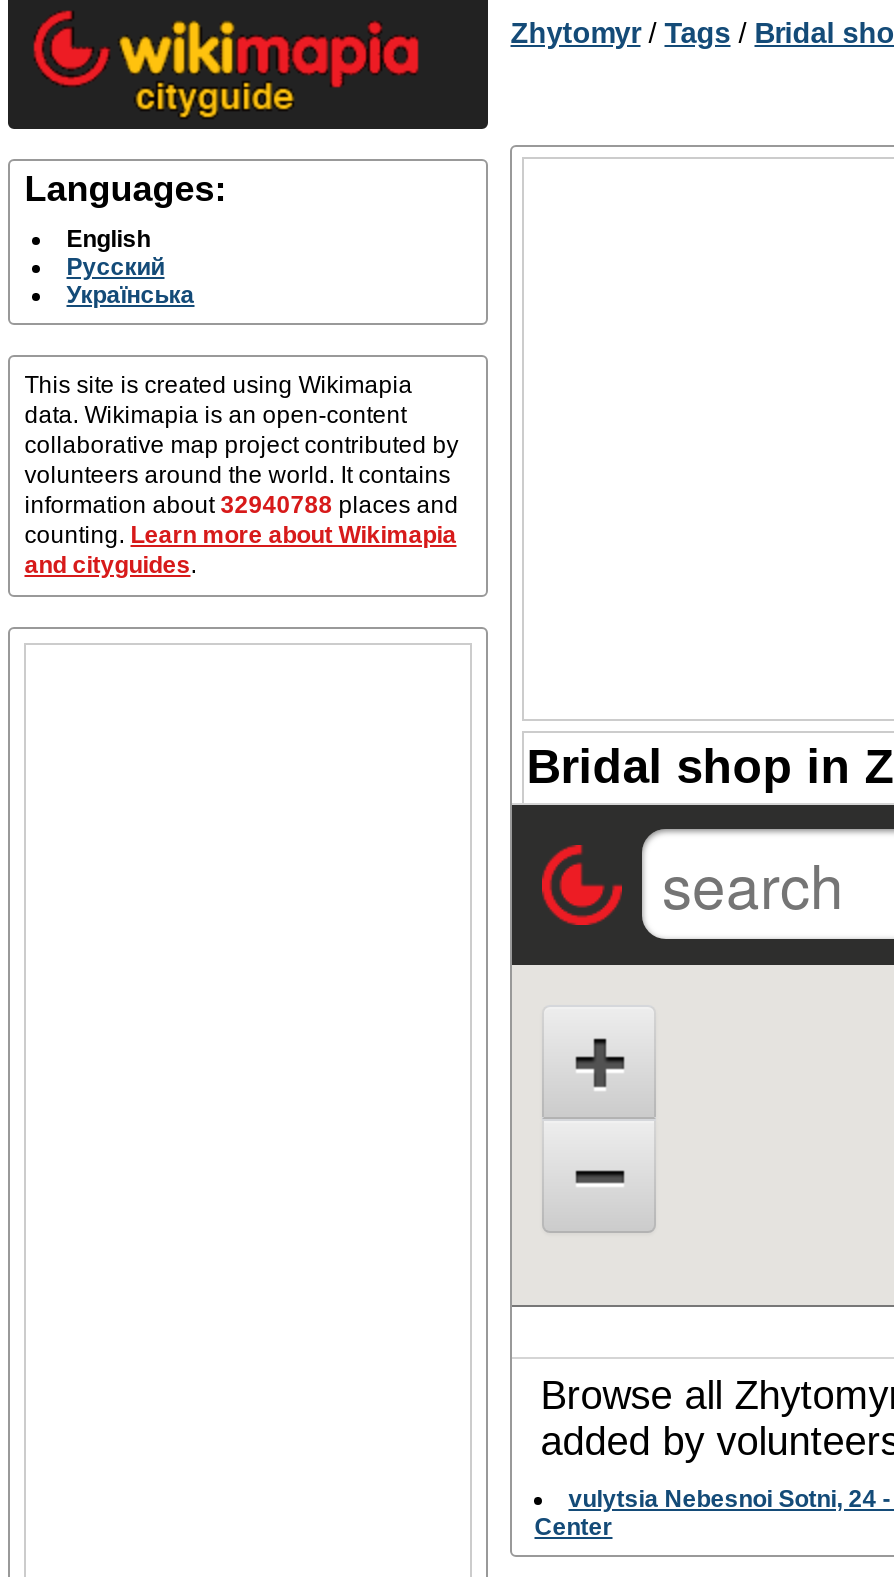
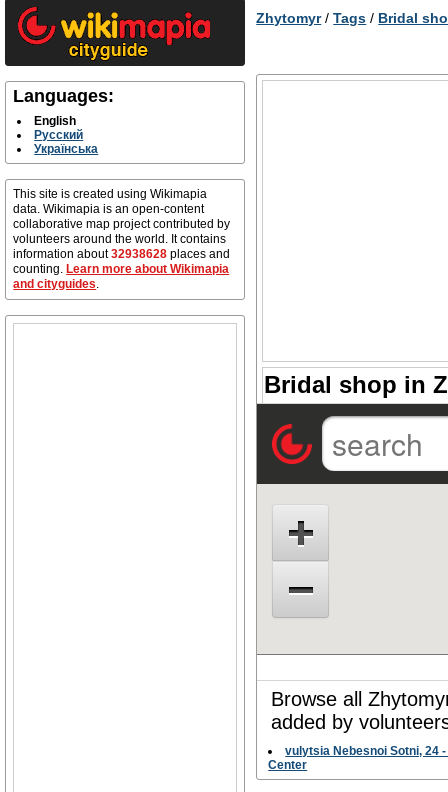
- information about 32940788 places and
+ information about 32938628 places and
